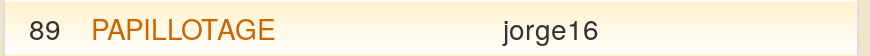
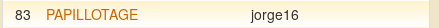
- 89 PAPILLOTAGE
+ 83 PAPILLOTAGE
